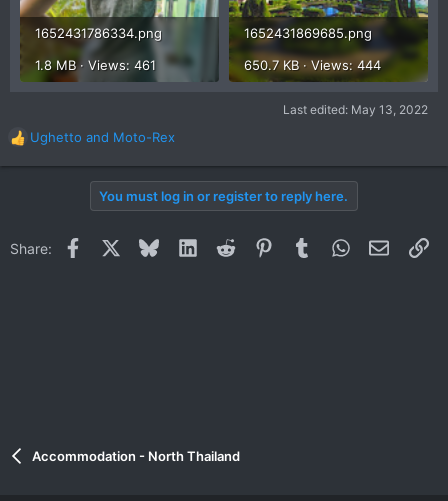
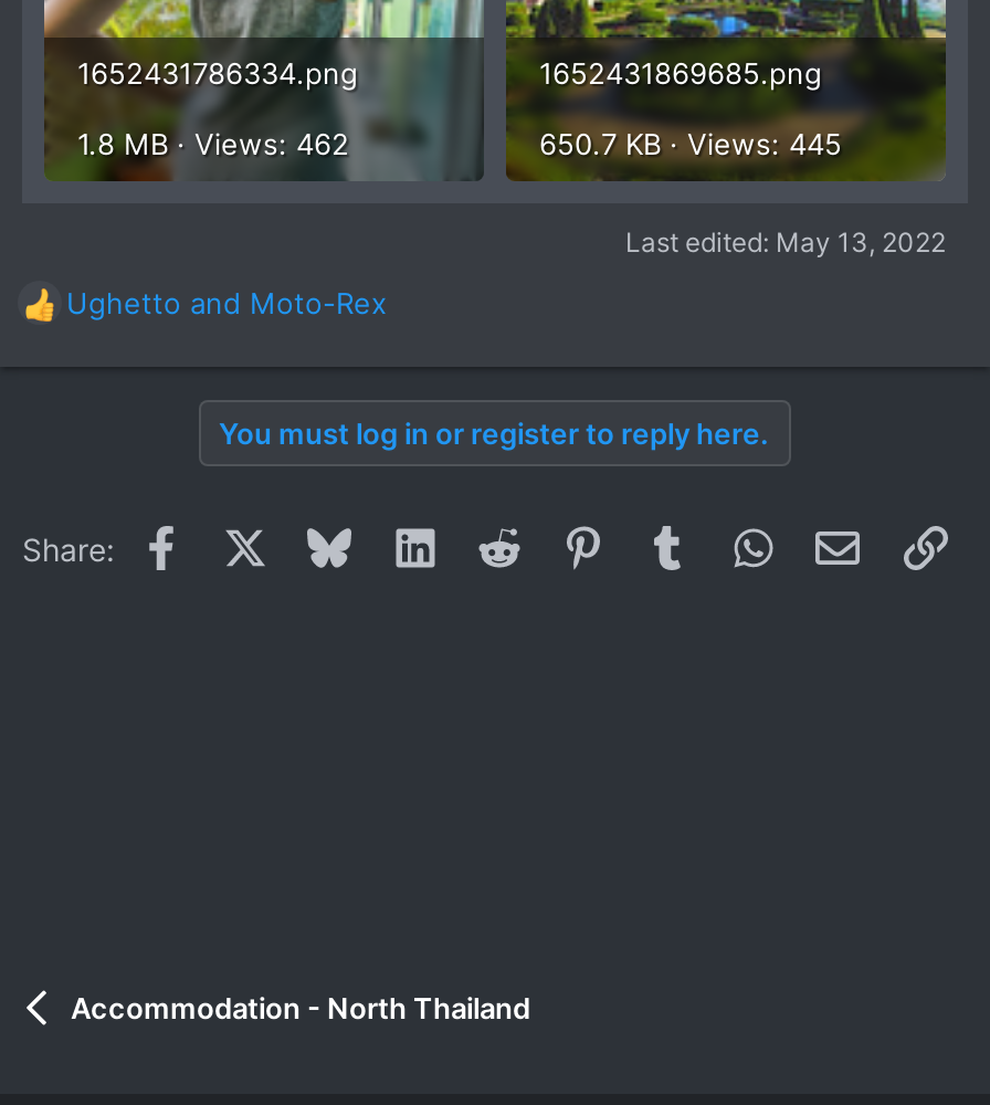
- 1.8 MB · Views: 461
+ 1.8 MB · Views: 462

- 650.7 KB · Views: 444
+ 650.7 KB · Views: 445
